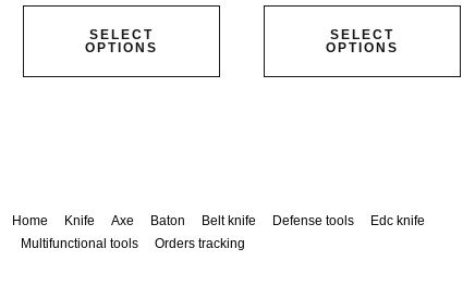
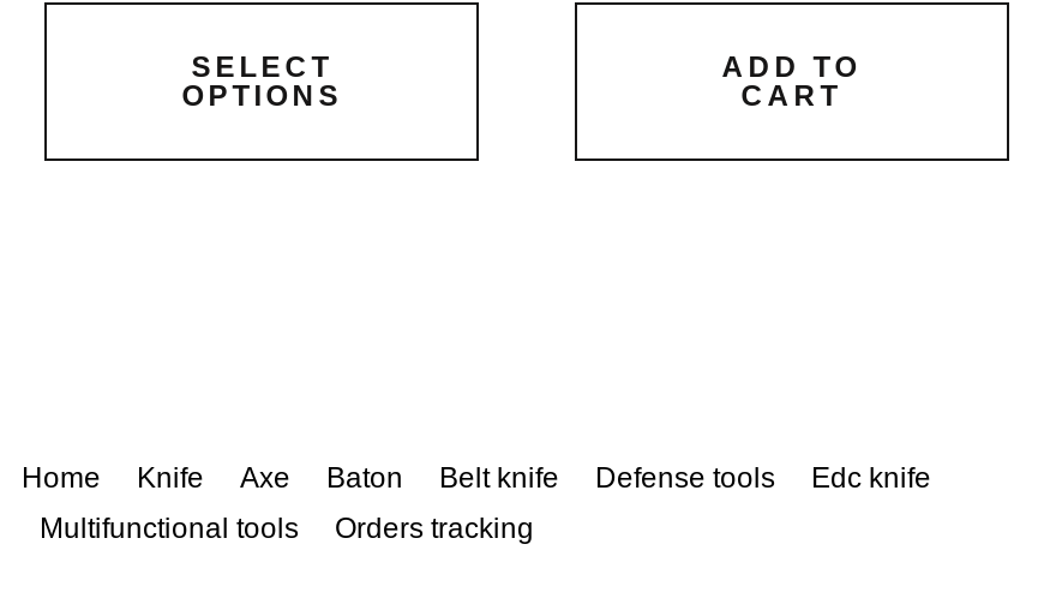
- SELECT
- OPTIONS
+ ADD TO
+ CART
